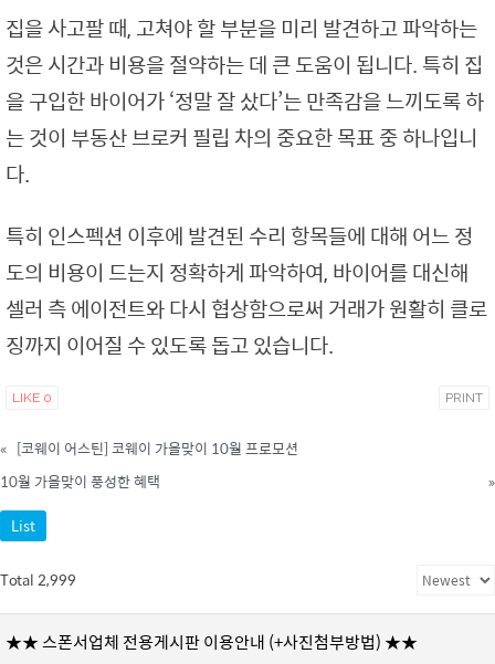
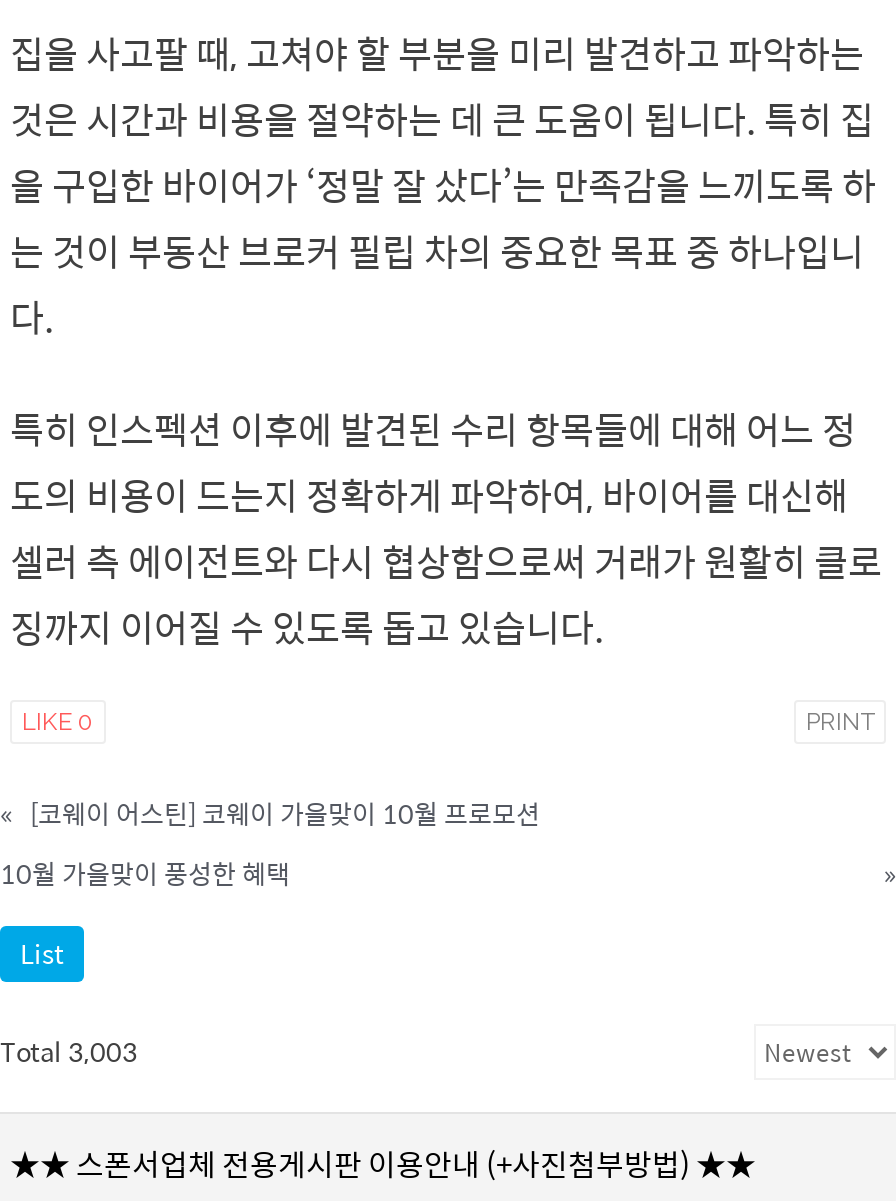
- Total 2,999
+ Total 3,003
